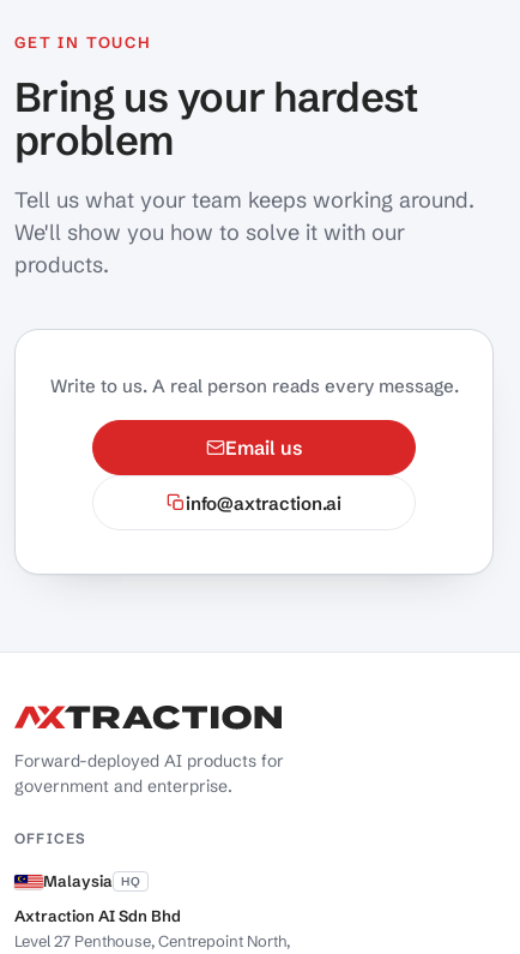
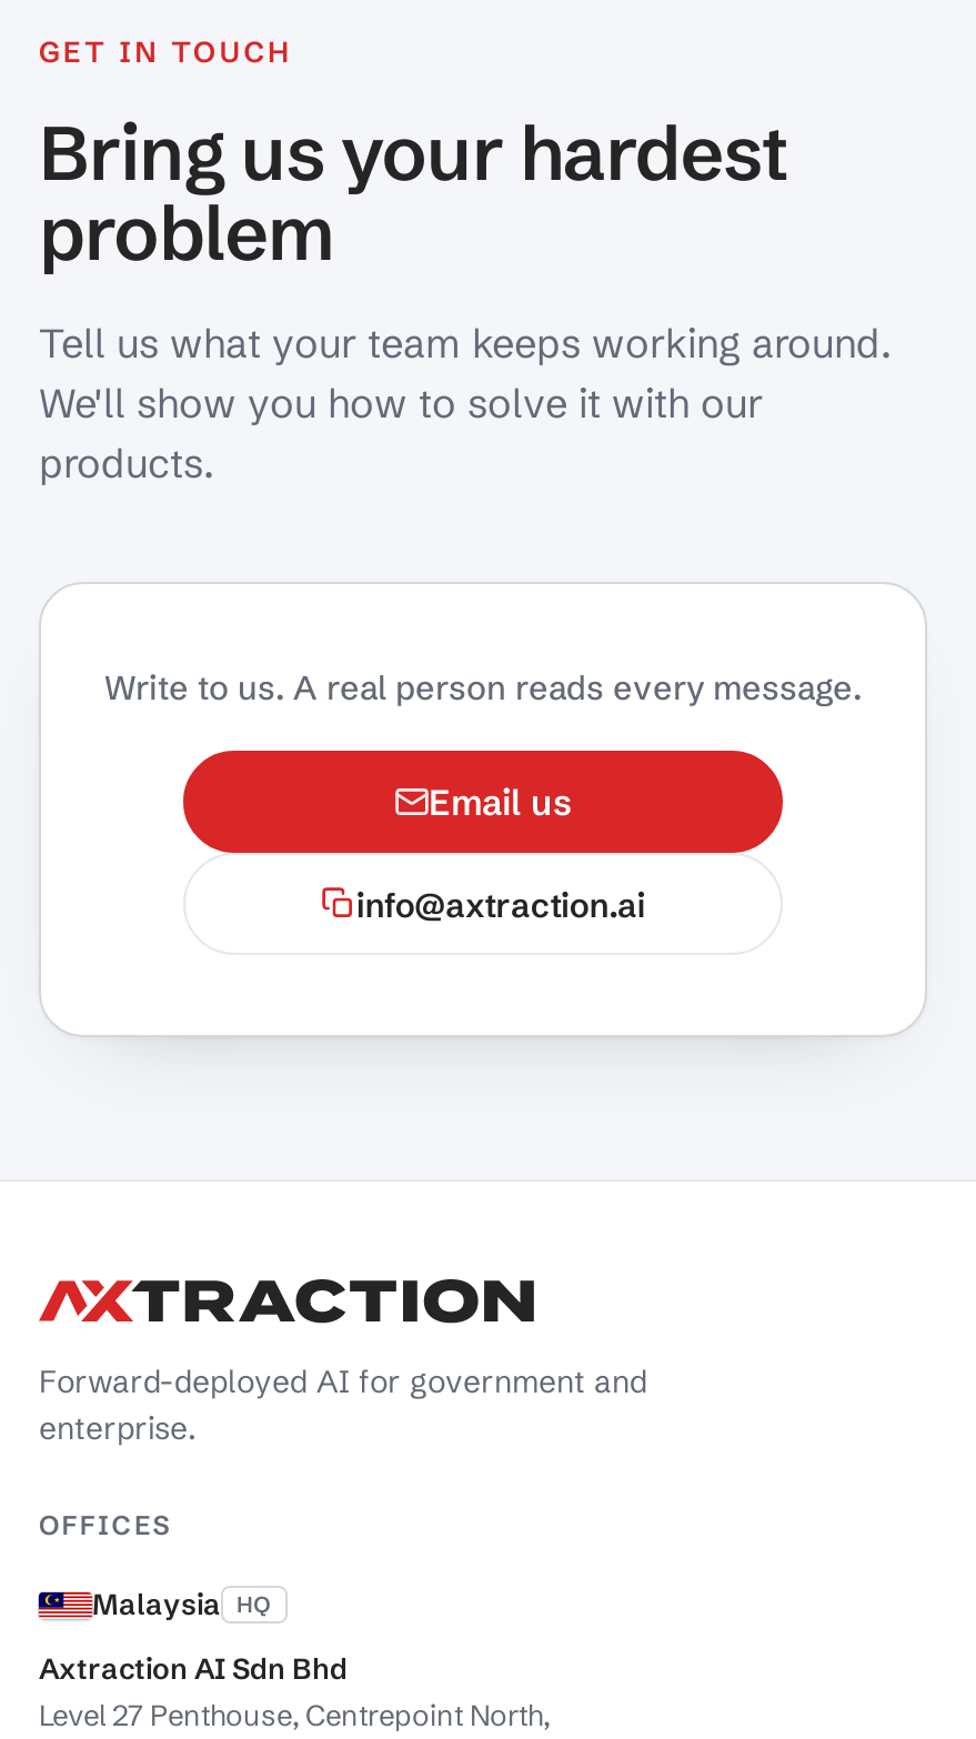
- Forward-deployed AI products for
- government and enterprise.
+ Forward-deployed AI for government and
+ enterprise.
